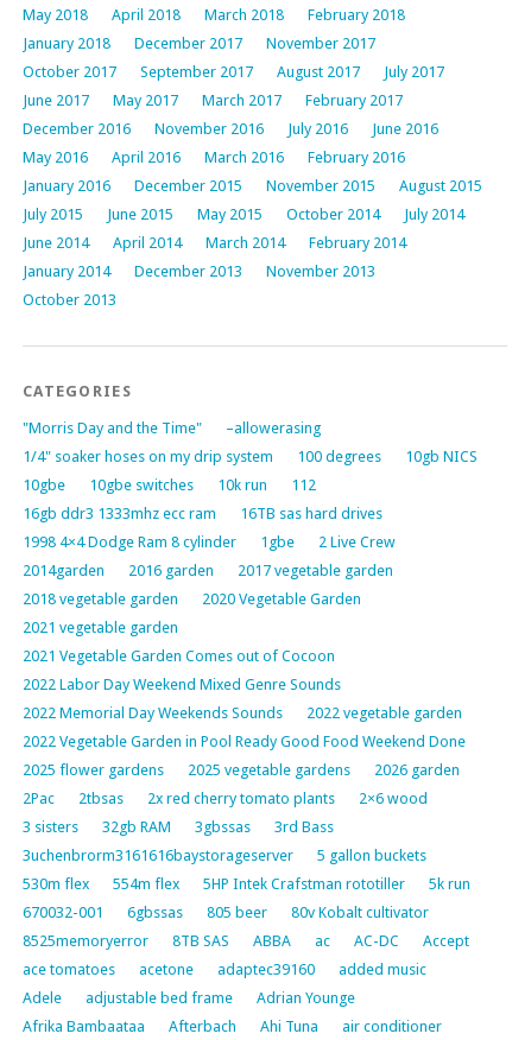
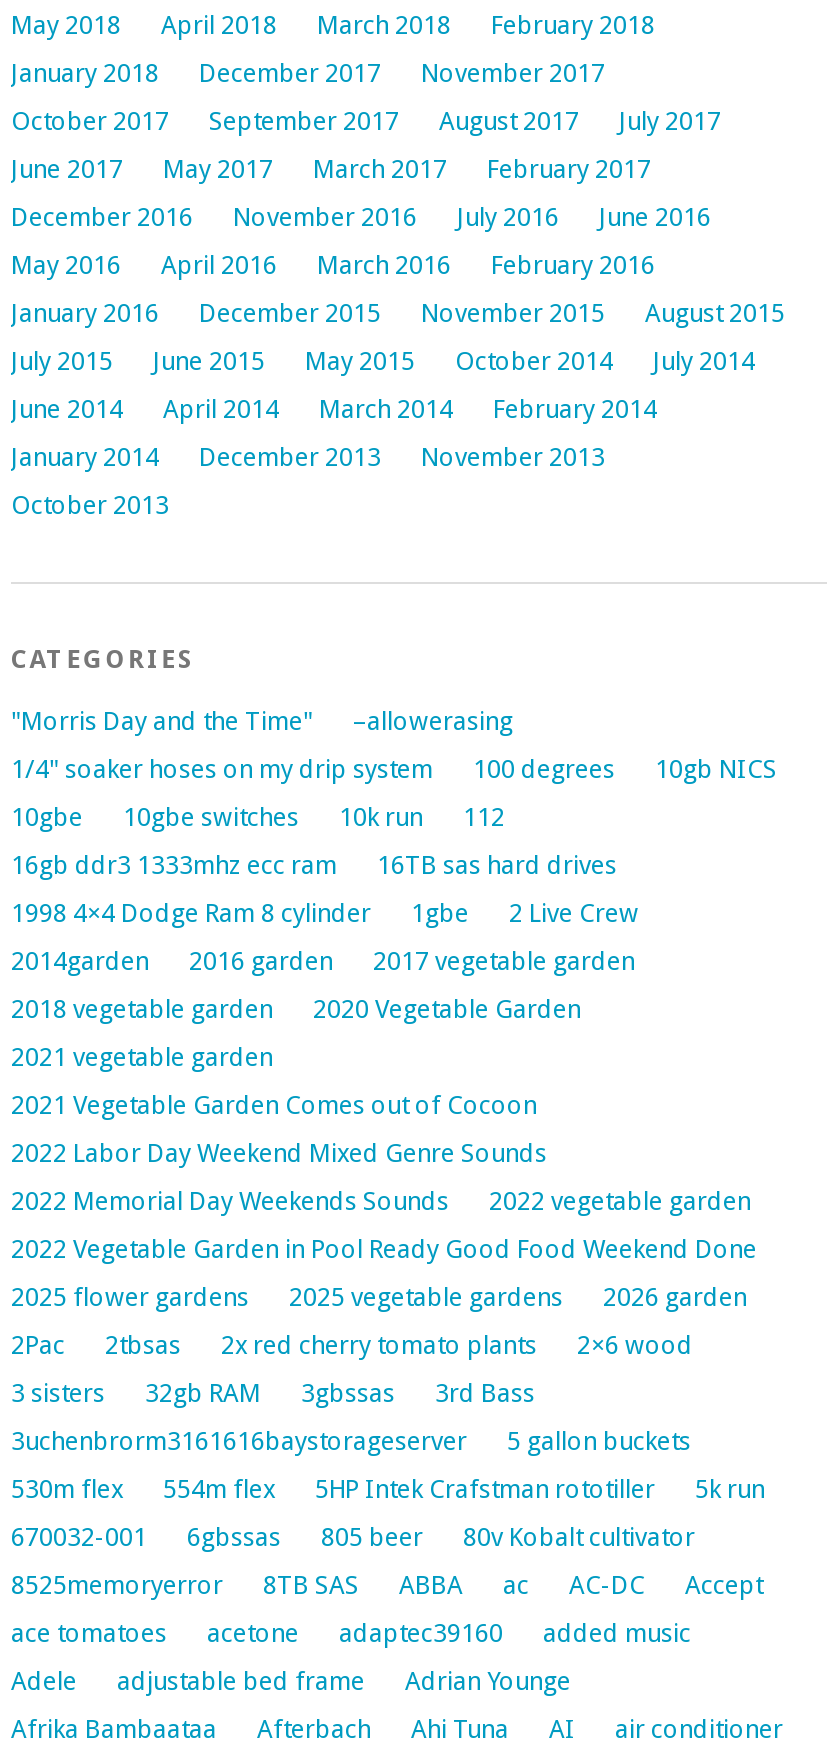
+ AI
